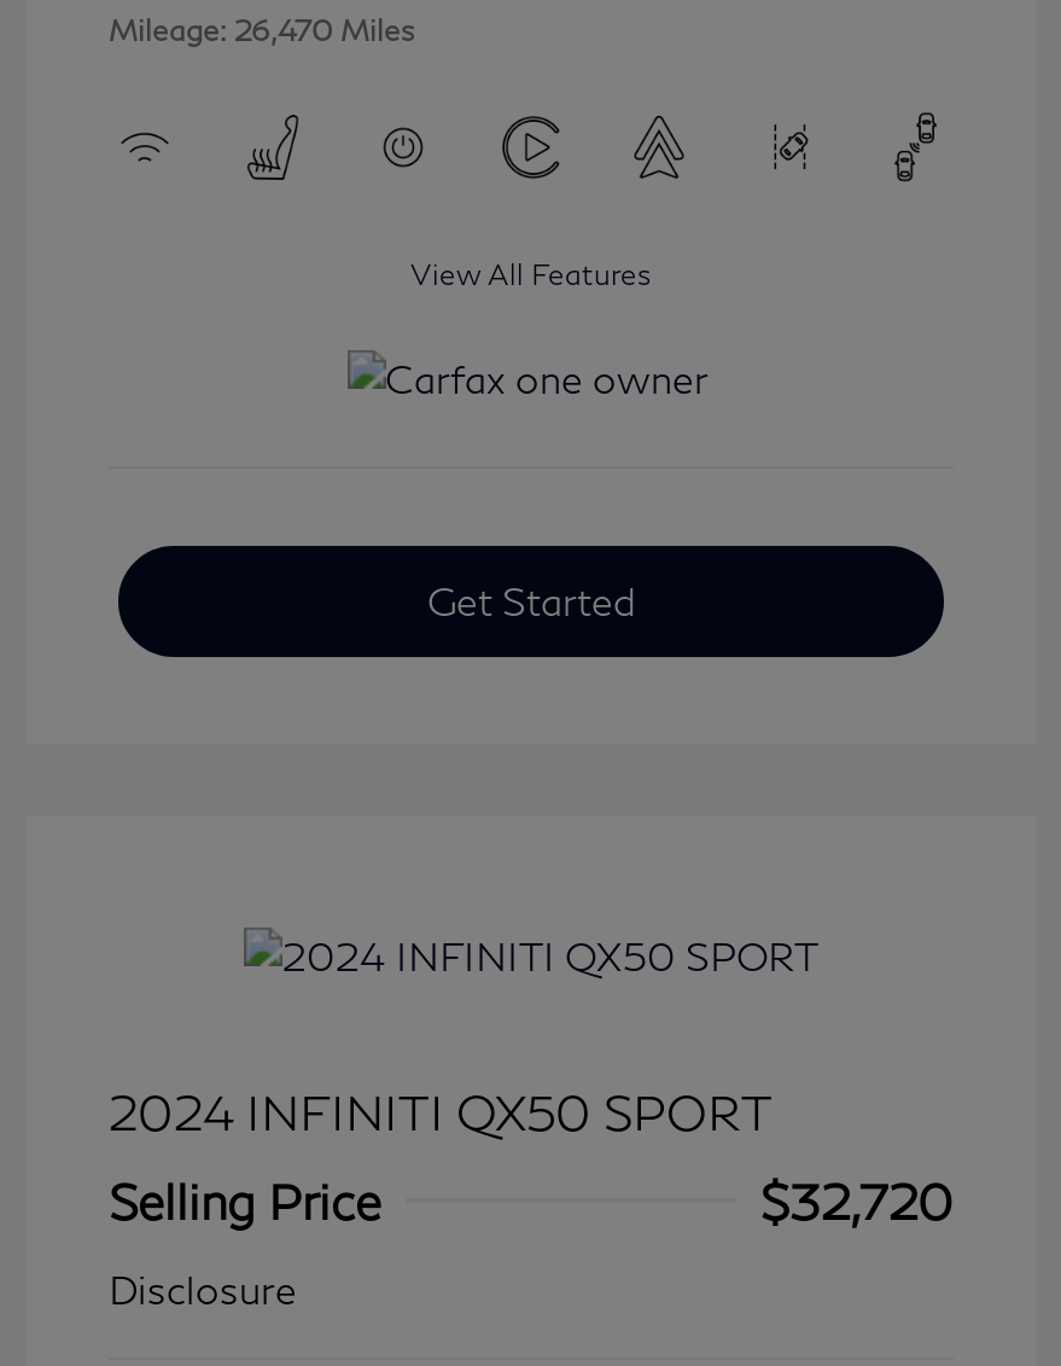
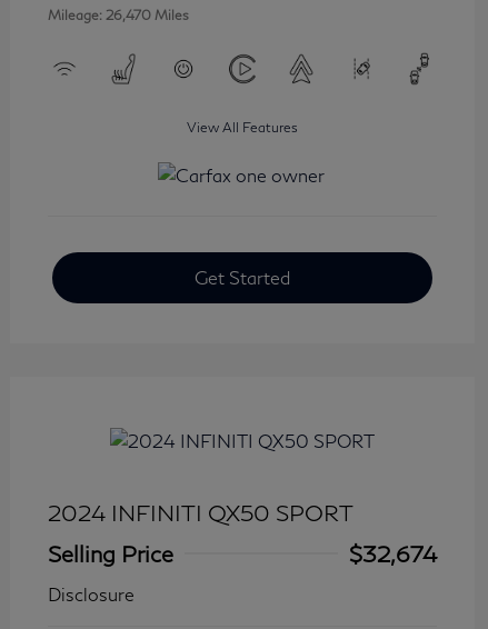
- $32,720
+ $32,674
